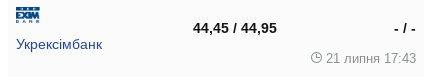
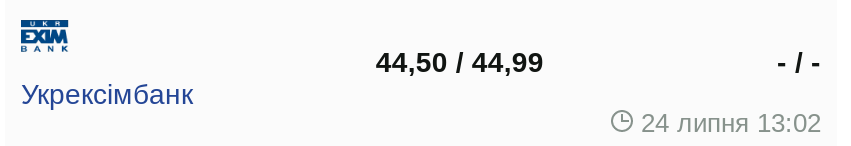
- 44,45 / 44,95
+ 44,50 / 44,99

- 21 липня 17:43
+ 24 липня 13:02
